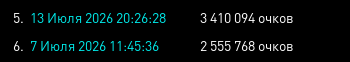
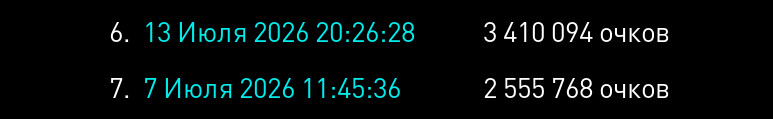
- 5. 13 Июля 2026 20:26:28 3 410 094 очков
+ 6. 13 Июля 2026 20:26:28 3 410 094 очков

- 6. 7 Июля 2026 11:45:36
+ 7. 7 Июля 2026 11:45:36
